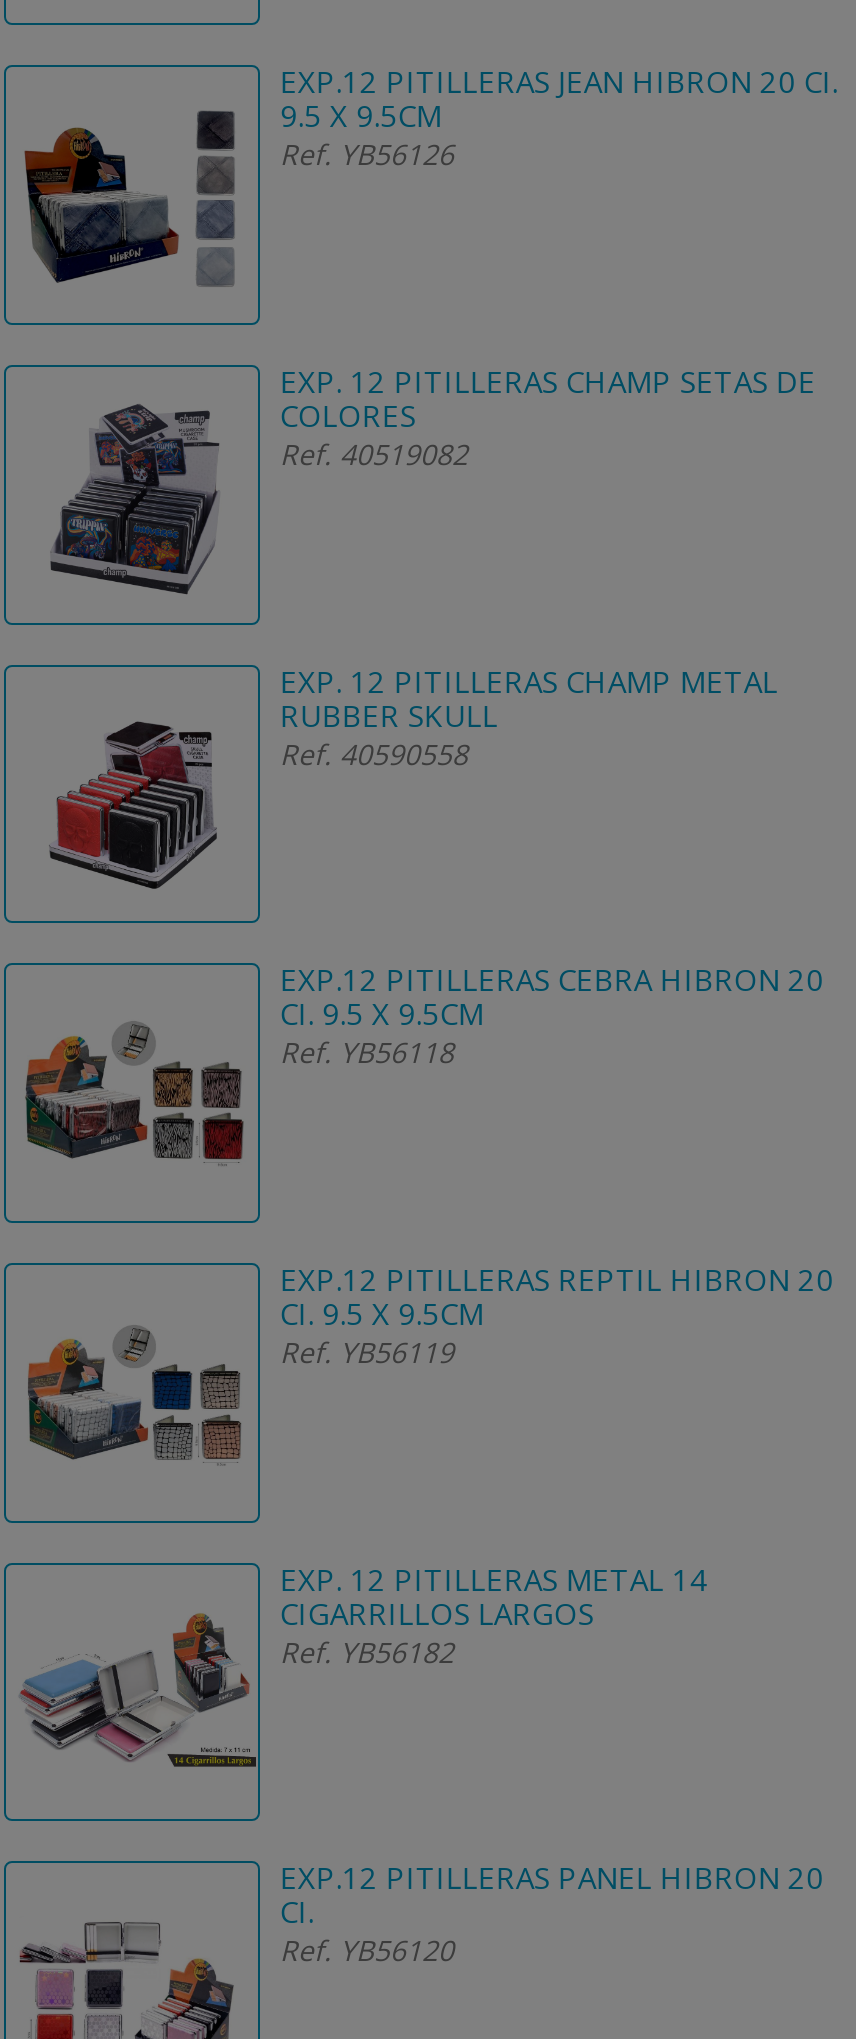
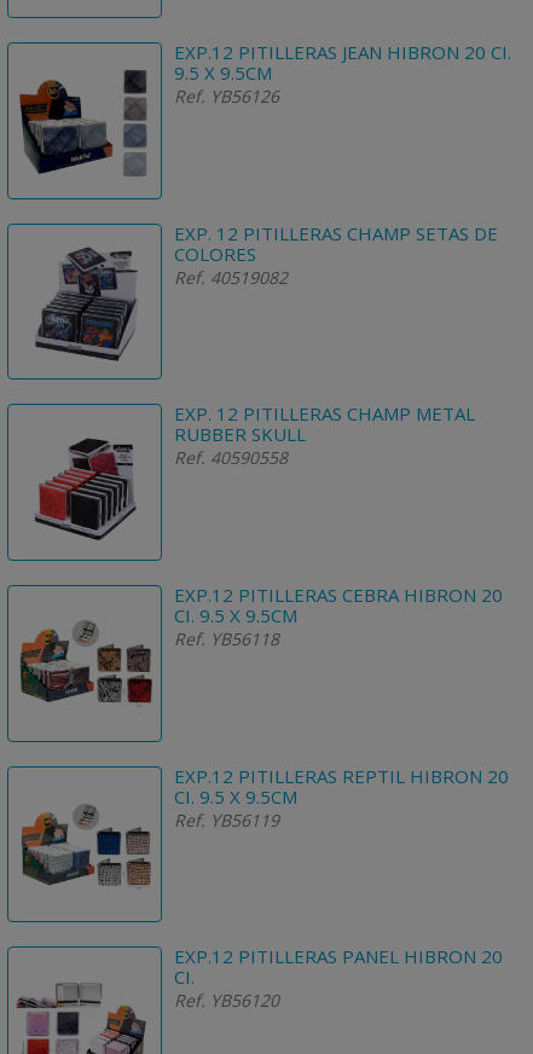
- [image]
- EXP. 12 PITILLERAS METAL 14
- CIGARRILLOS LARGOS
- Ref. YB56182
